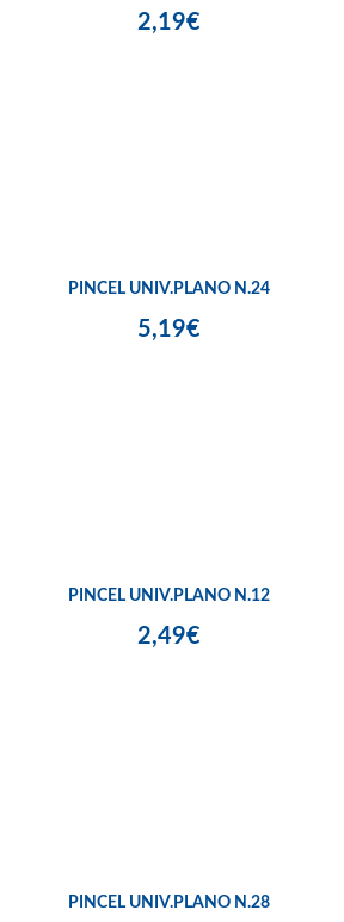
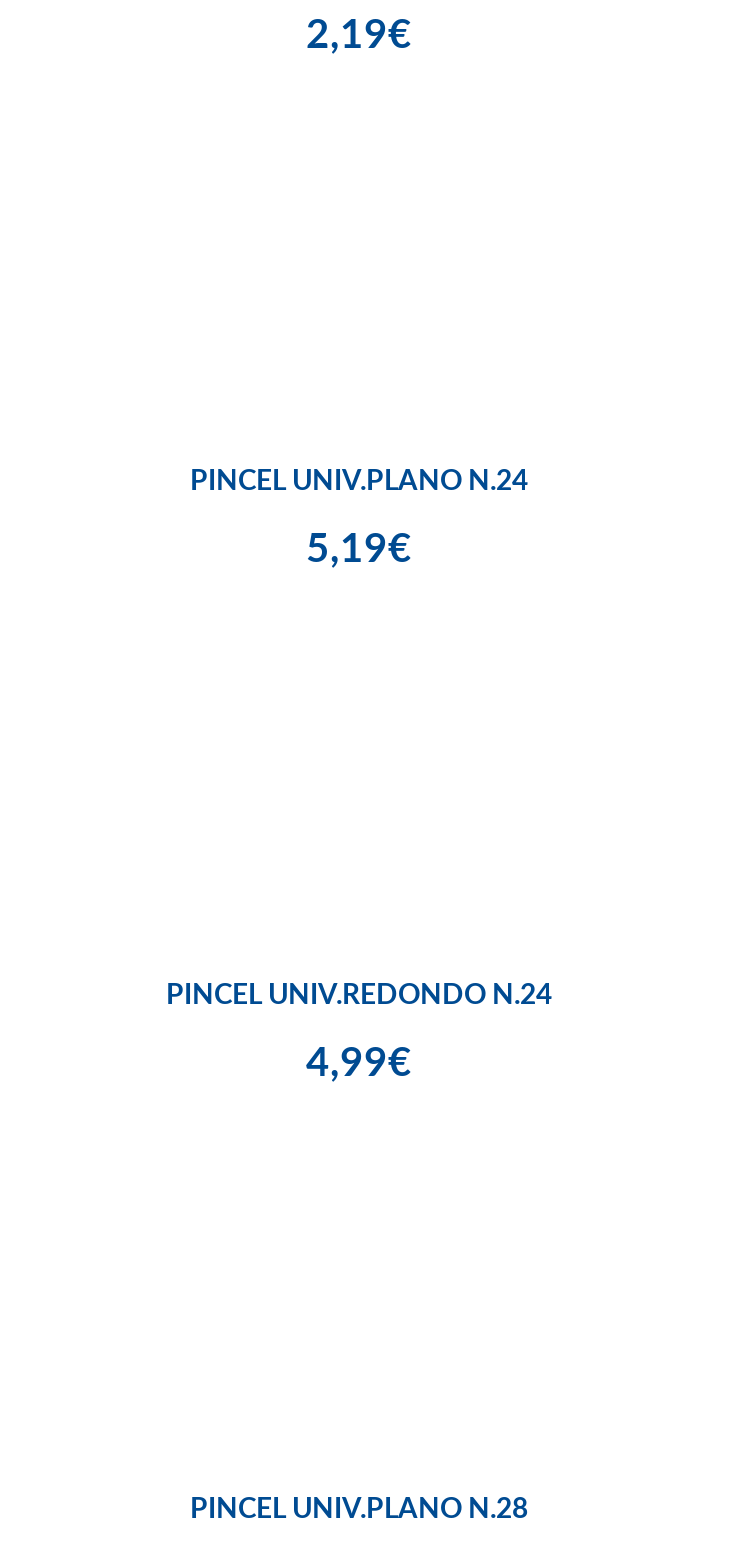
- PINCEL UNIV.PLANO N.12
+ PINCEL UNIV.REDONDO N.24

- 2,49€
+ 4,99€
